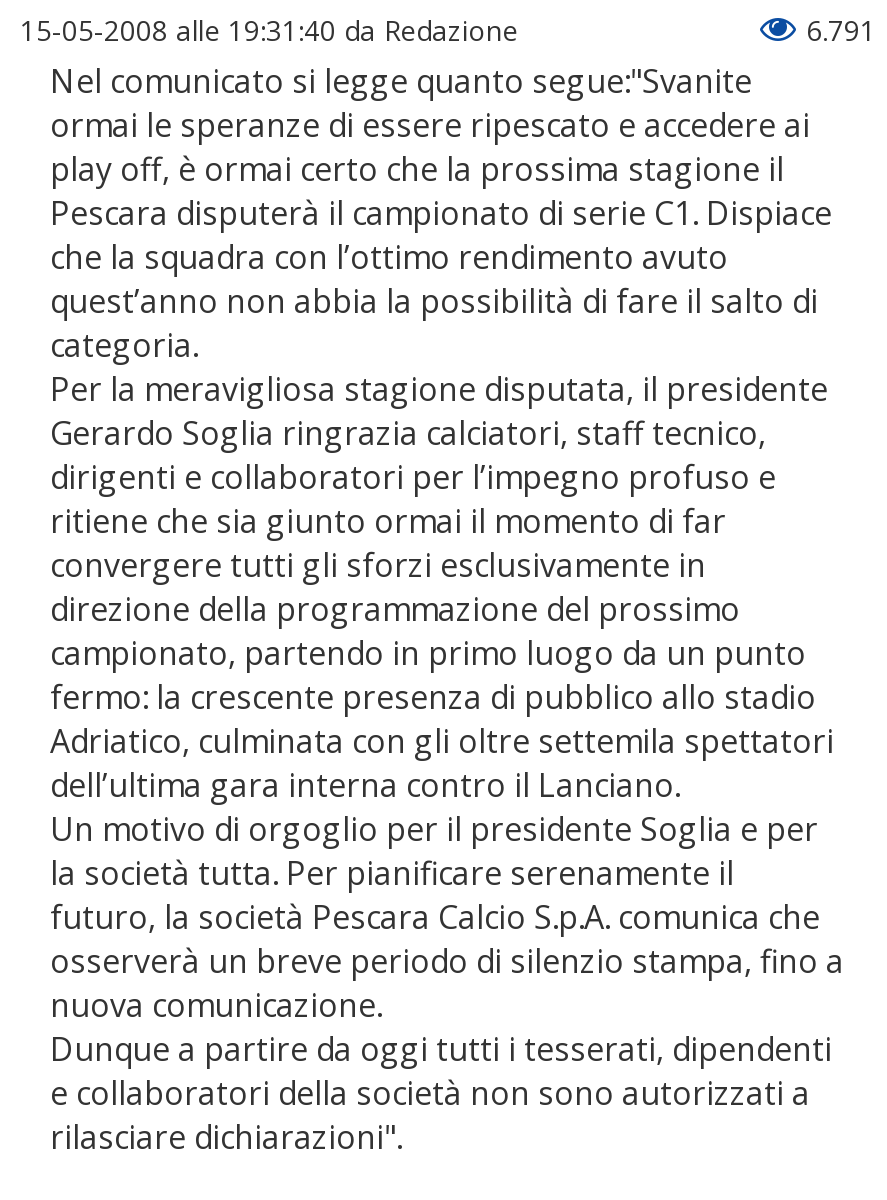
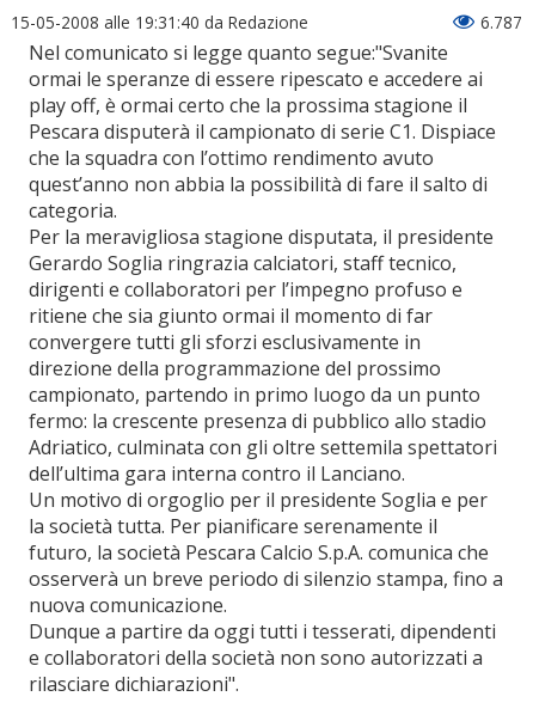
- 6.791
+ 6.787
